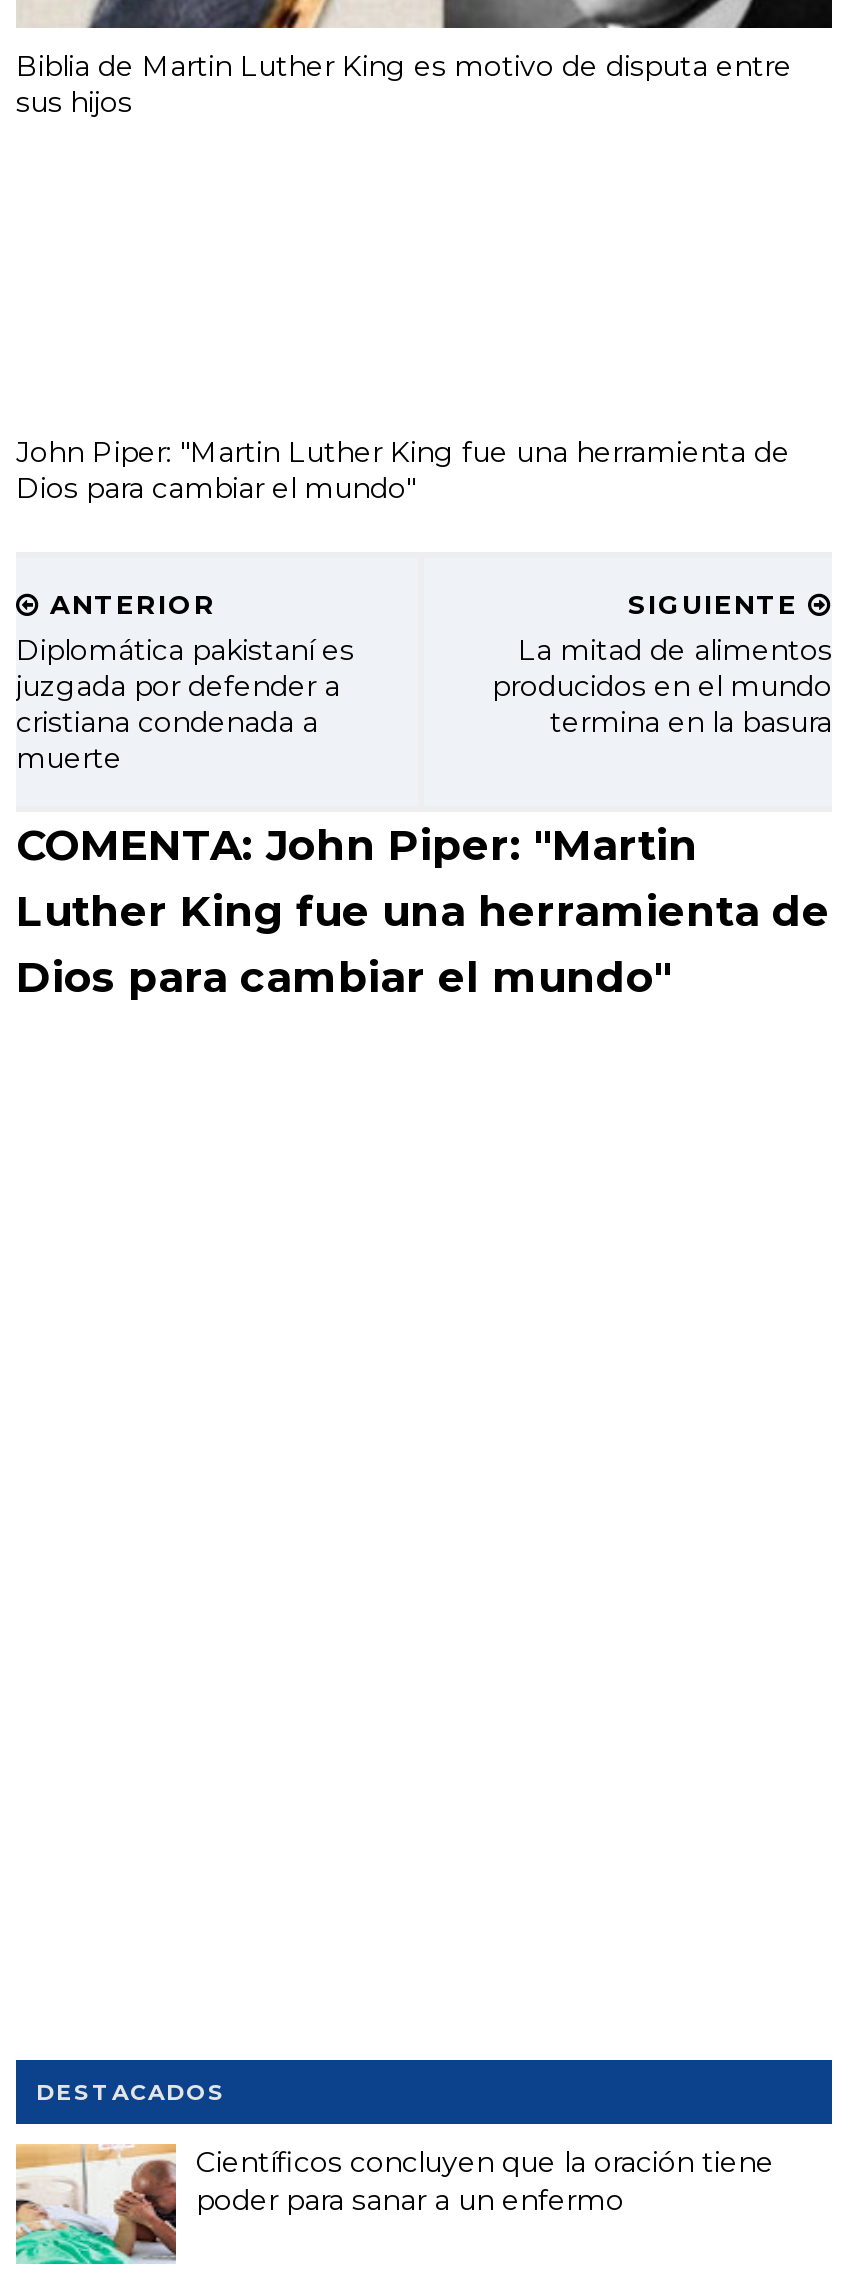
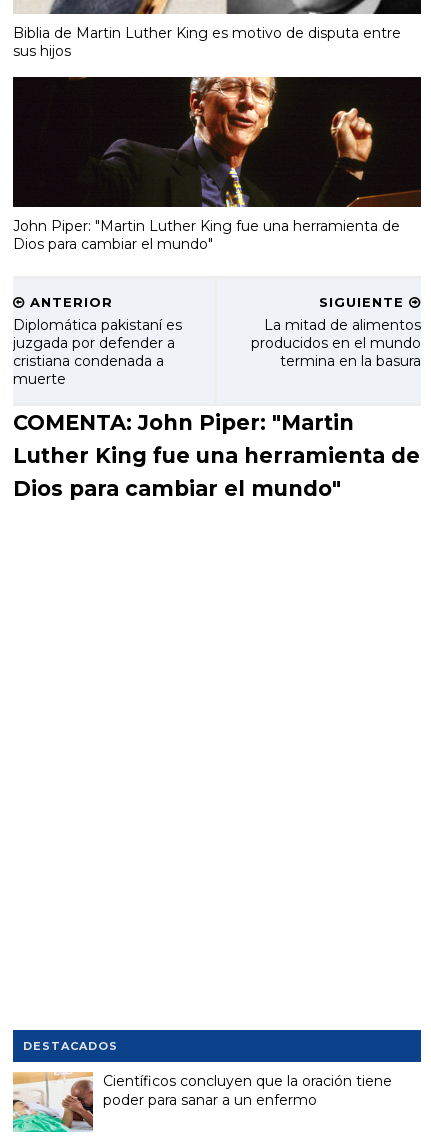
+ [image]
